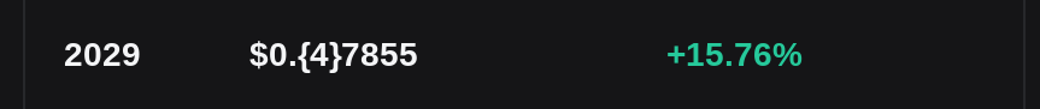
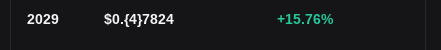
- $0.{4}7855
+ $0.{4}7824
